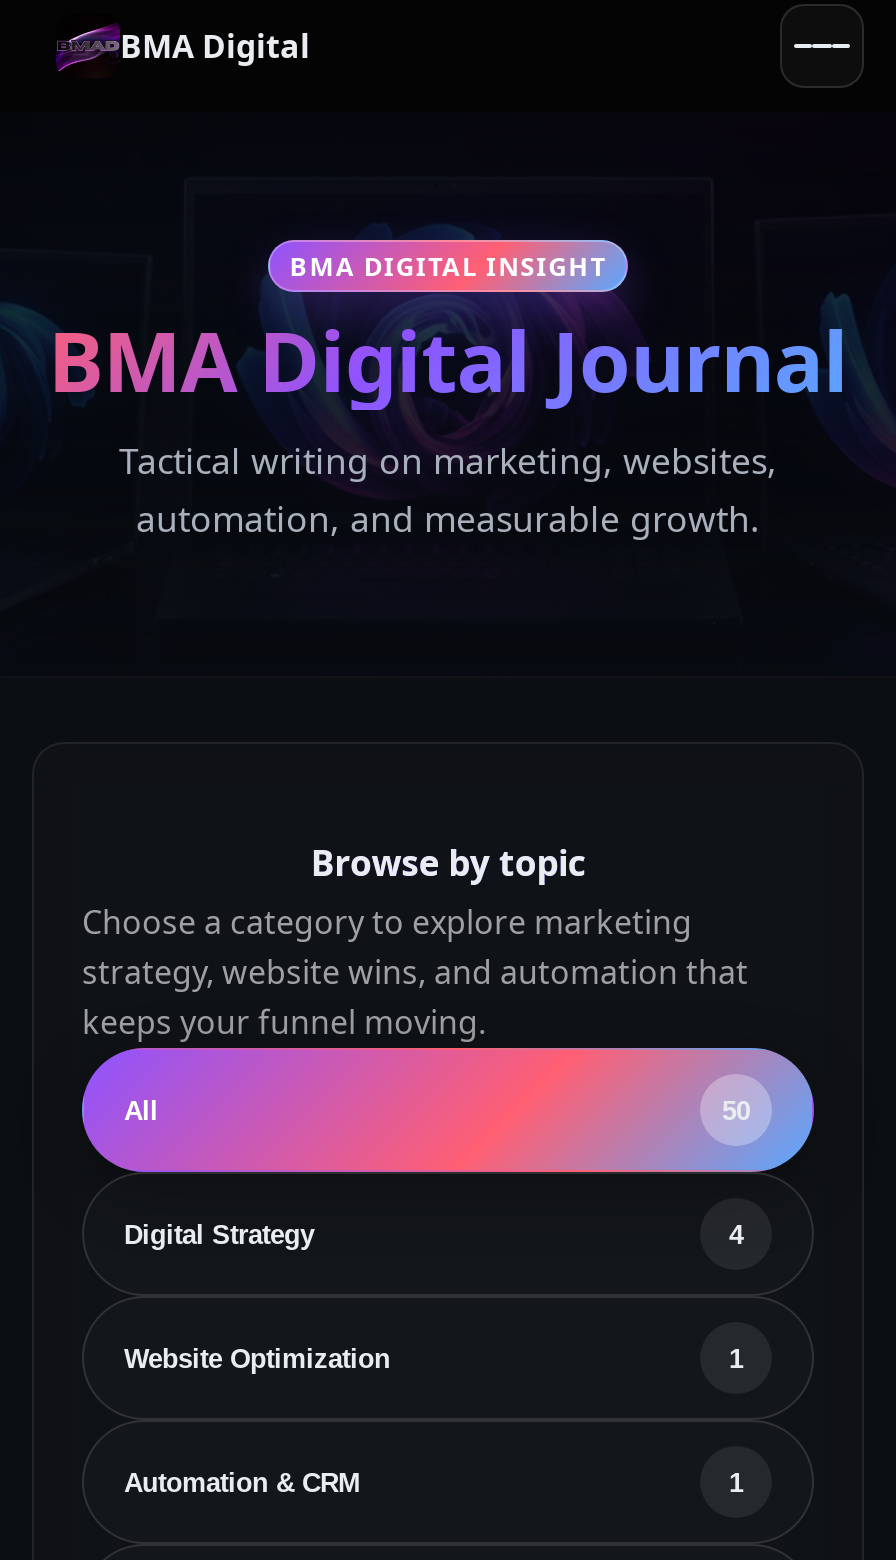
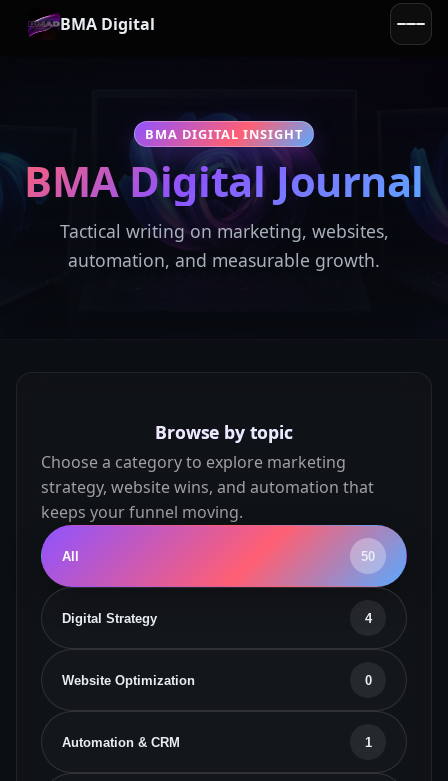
- 1
+ 0
